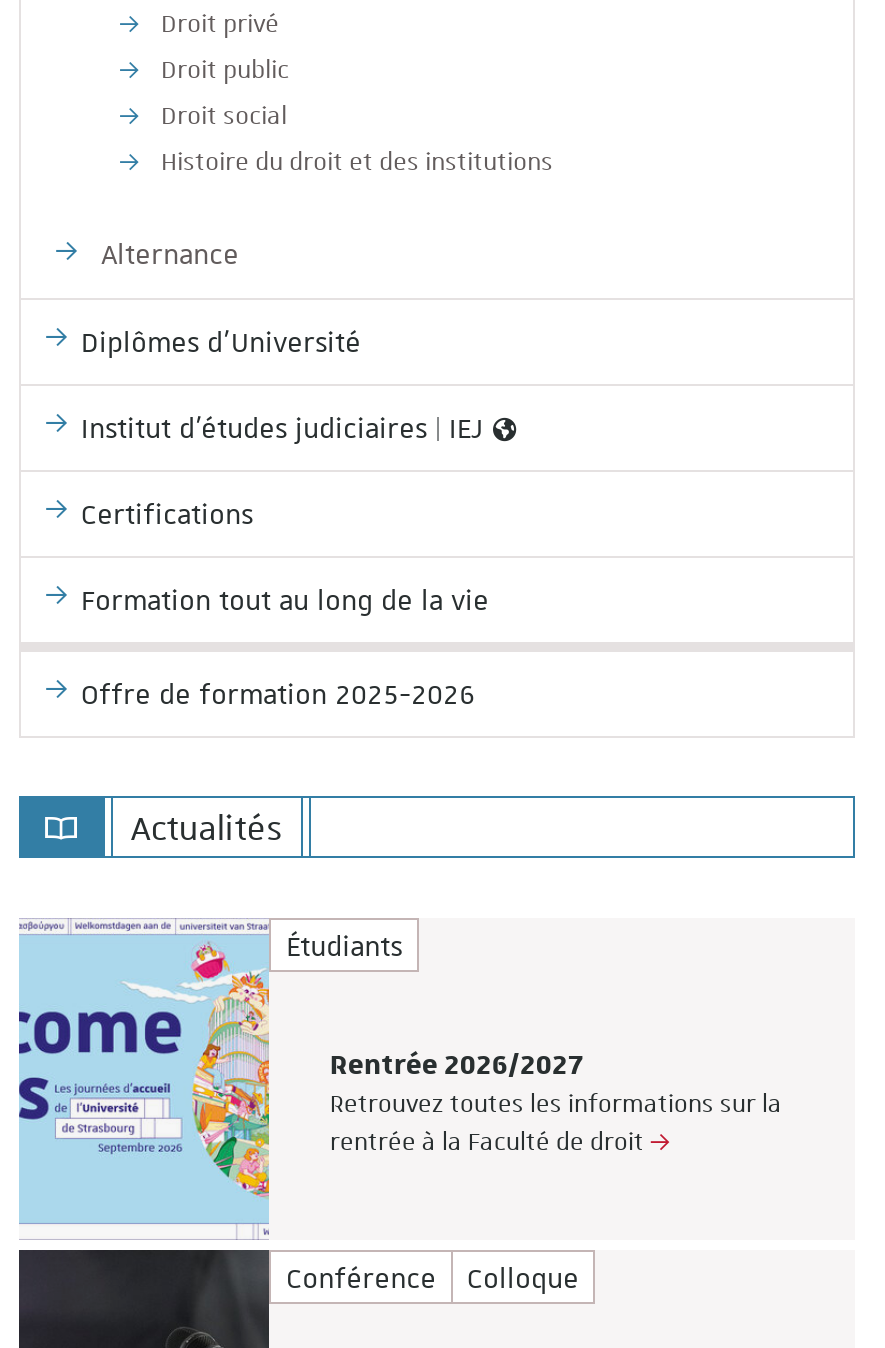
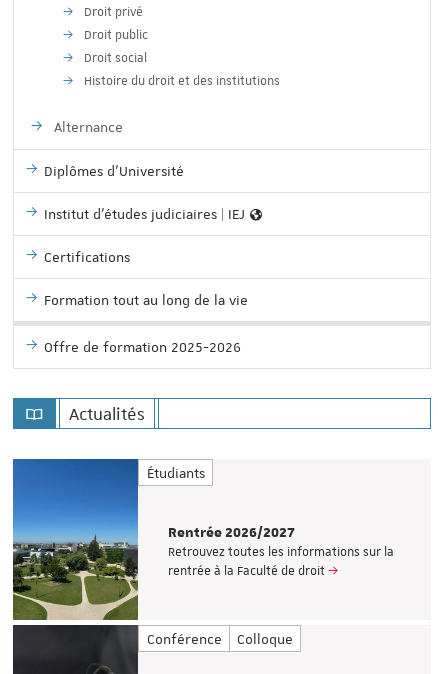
- [image]
+ [image]
